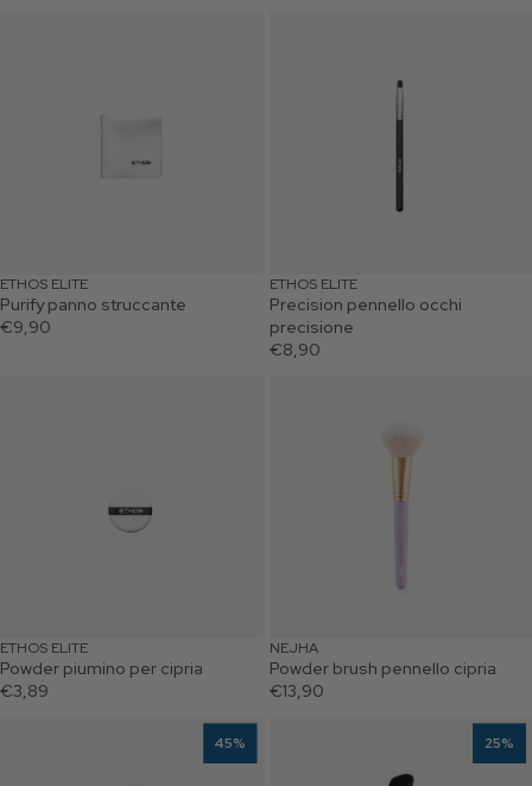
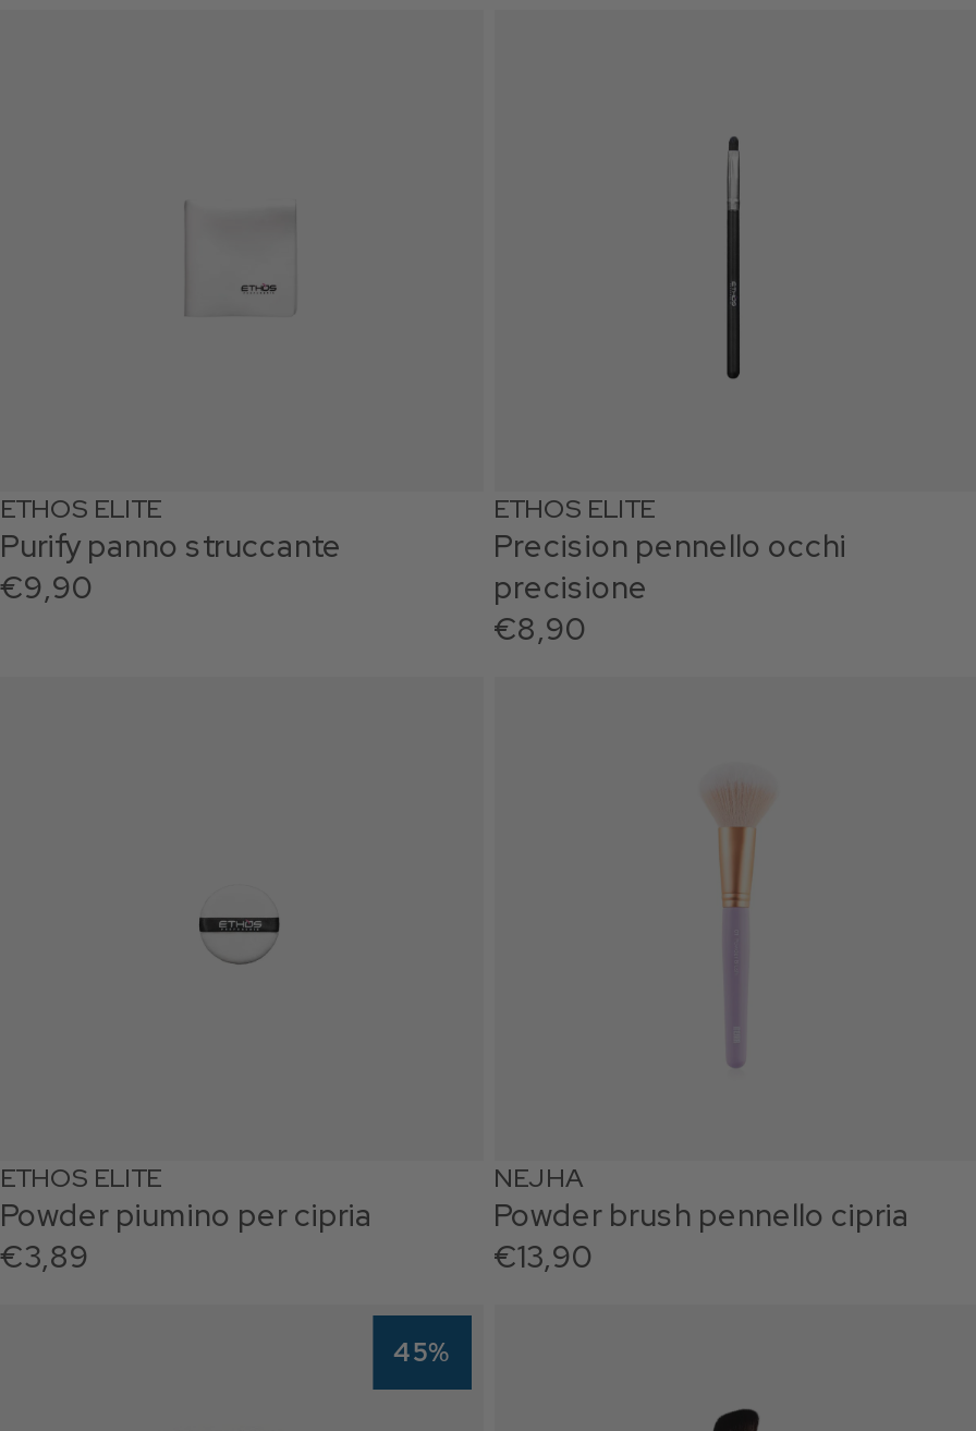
- 25%
